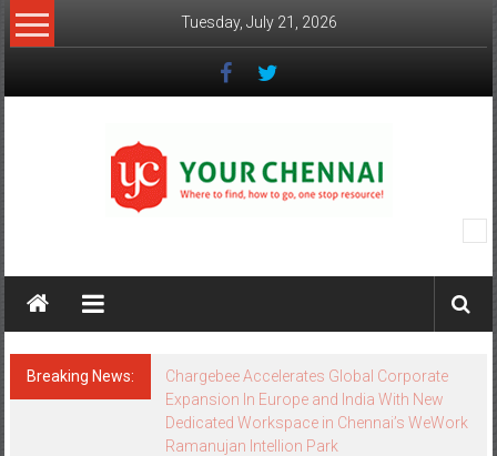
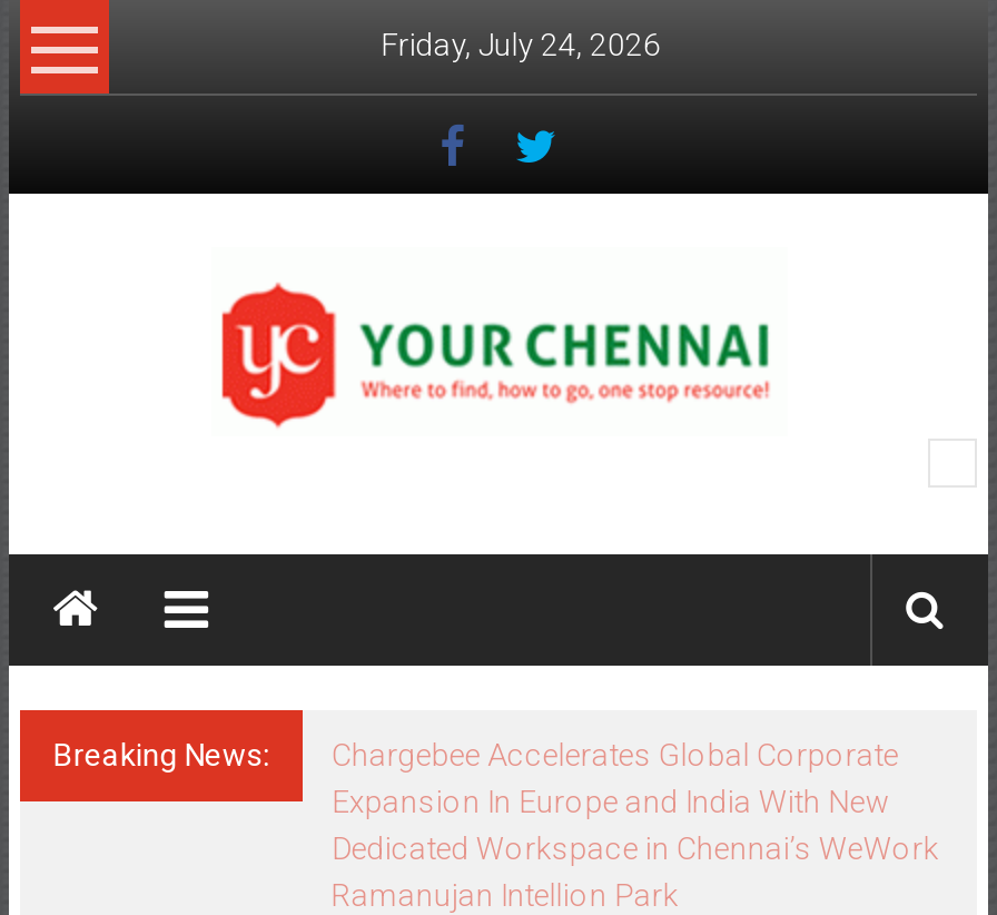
- Tuesday, July 21, 2026
+ Friday, July 24, 2026
